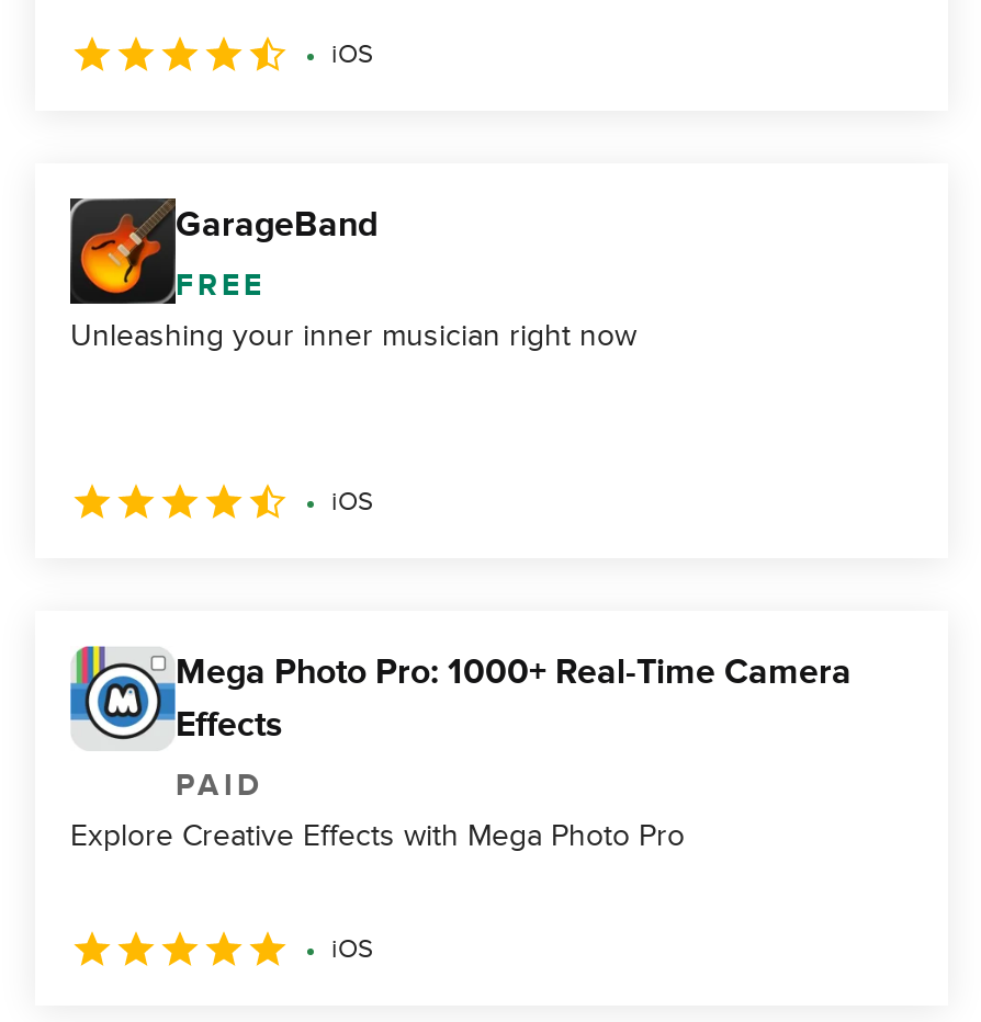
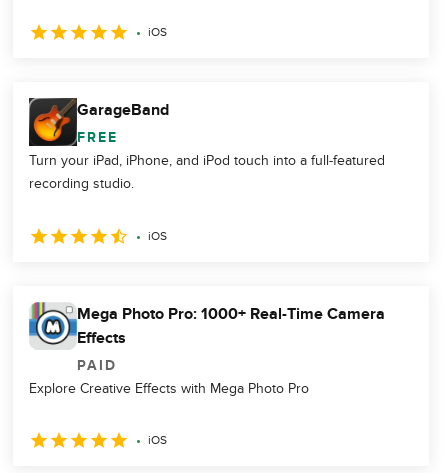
- Unleashing your inner musician right now
+ Turn your iPad, iPhone, and iPod touch into a full-featured
+ recording studio.
